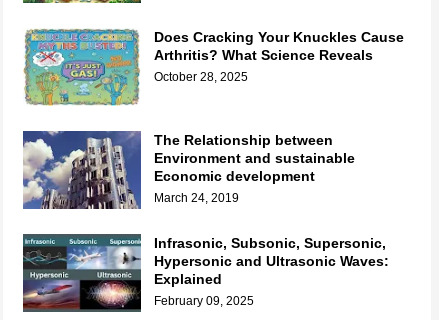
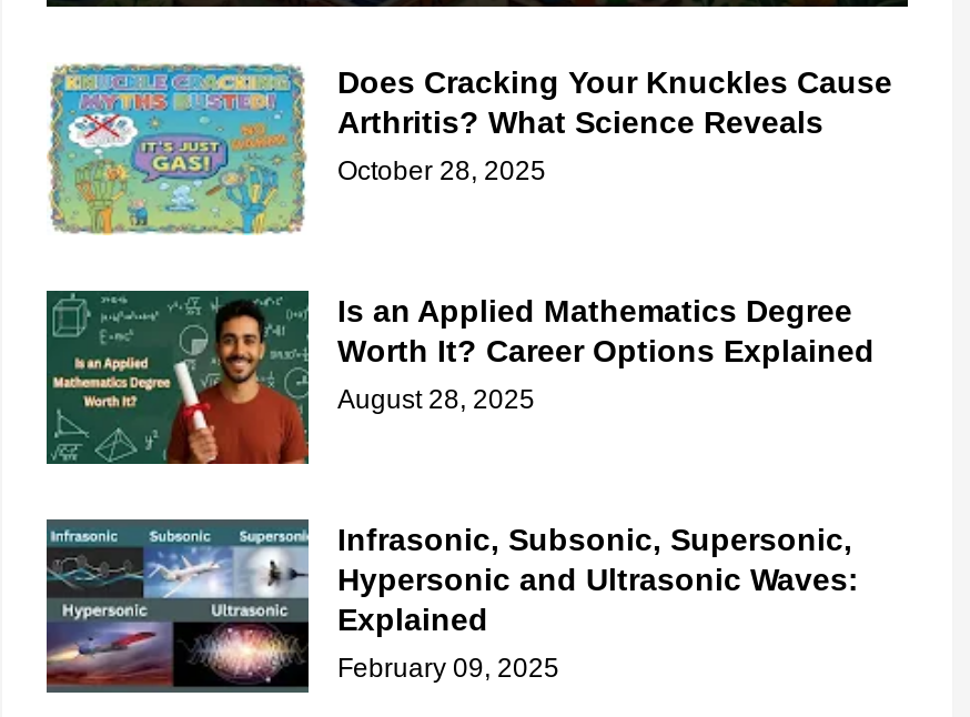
- [image]
- The Relationship between
- Environment and sustainable
- Economic development
- March 24, 2019
+ [image]
+ Is an Applied Mathematics Degree
+ Worth It? Career Options Explained
+ August 28, 2025
